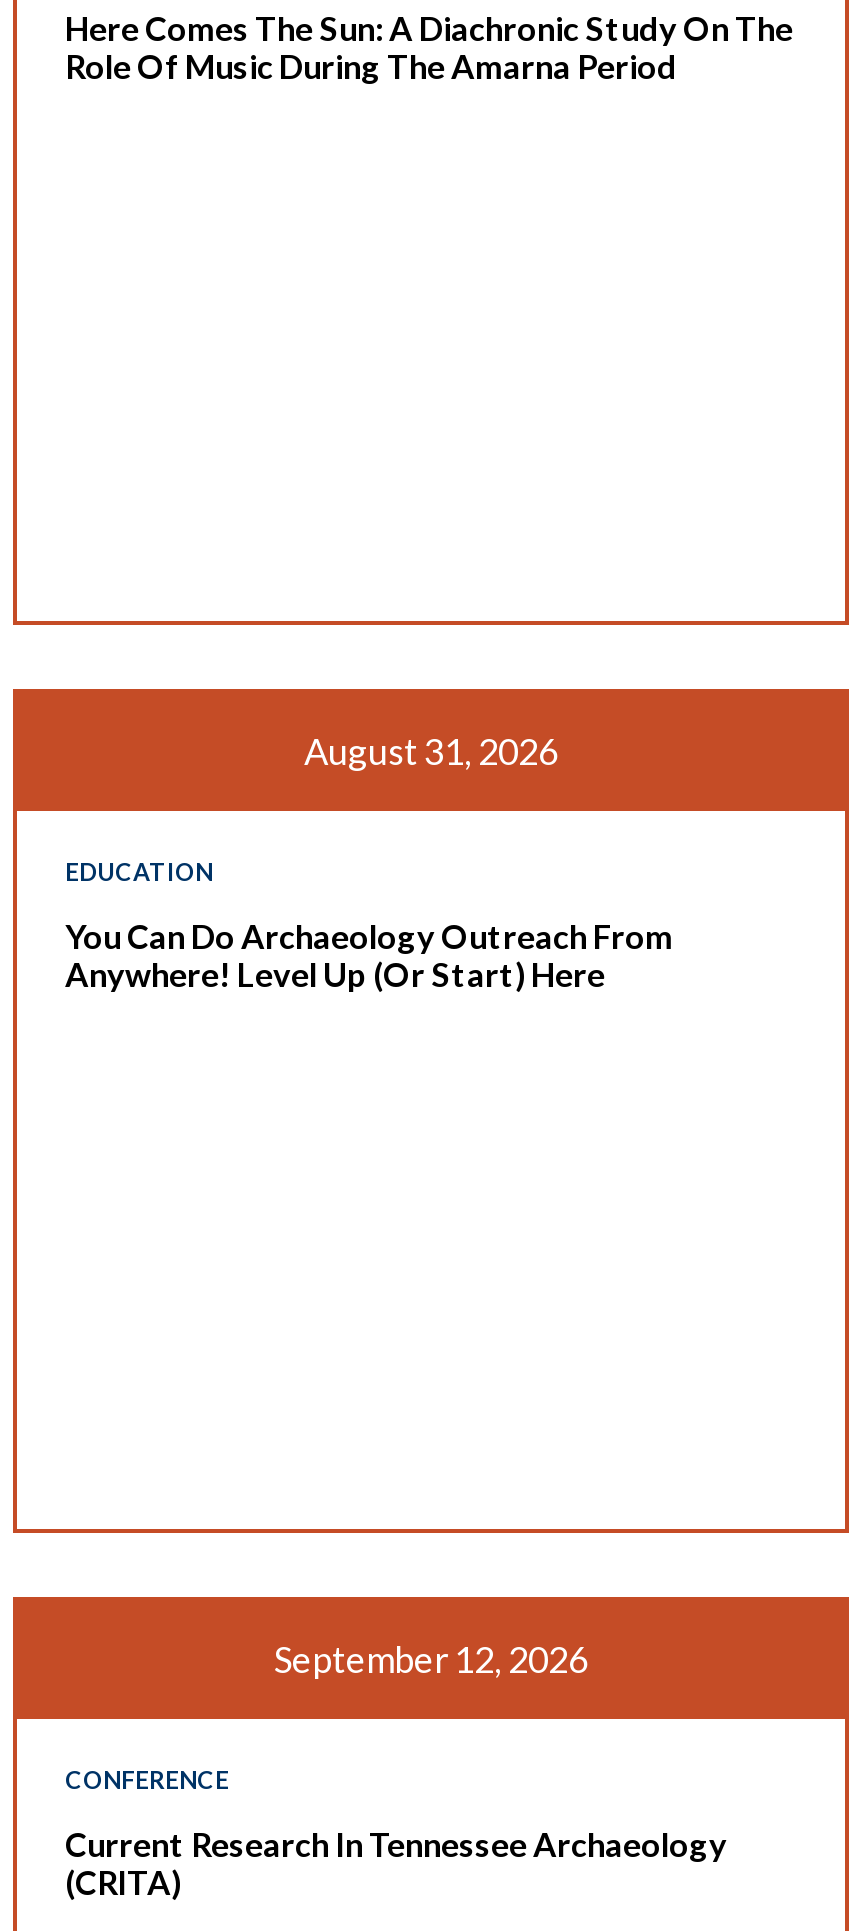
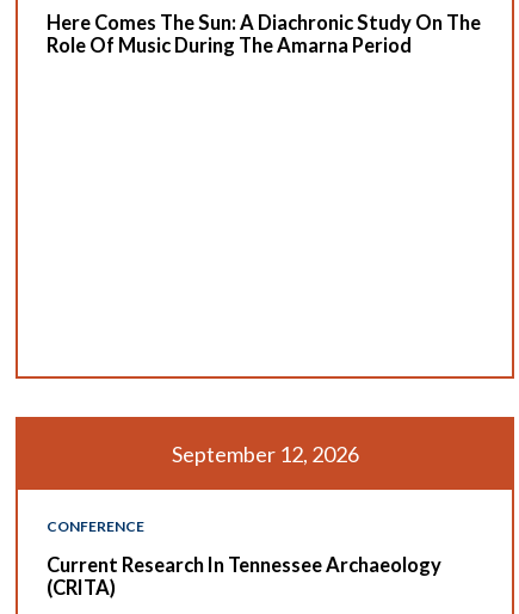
- August 31, 2026
- EDUCATION
- You Can Do Archaeology Outreach From
- Anywhere! Level Up (or Start) Here
